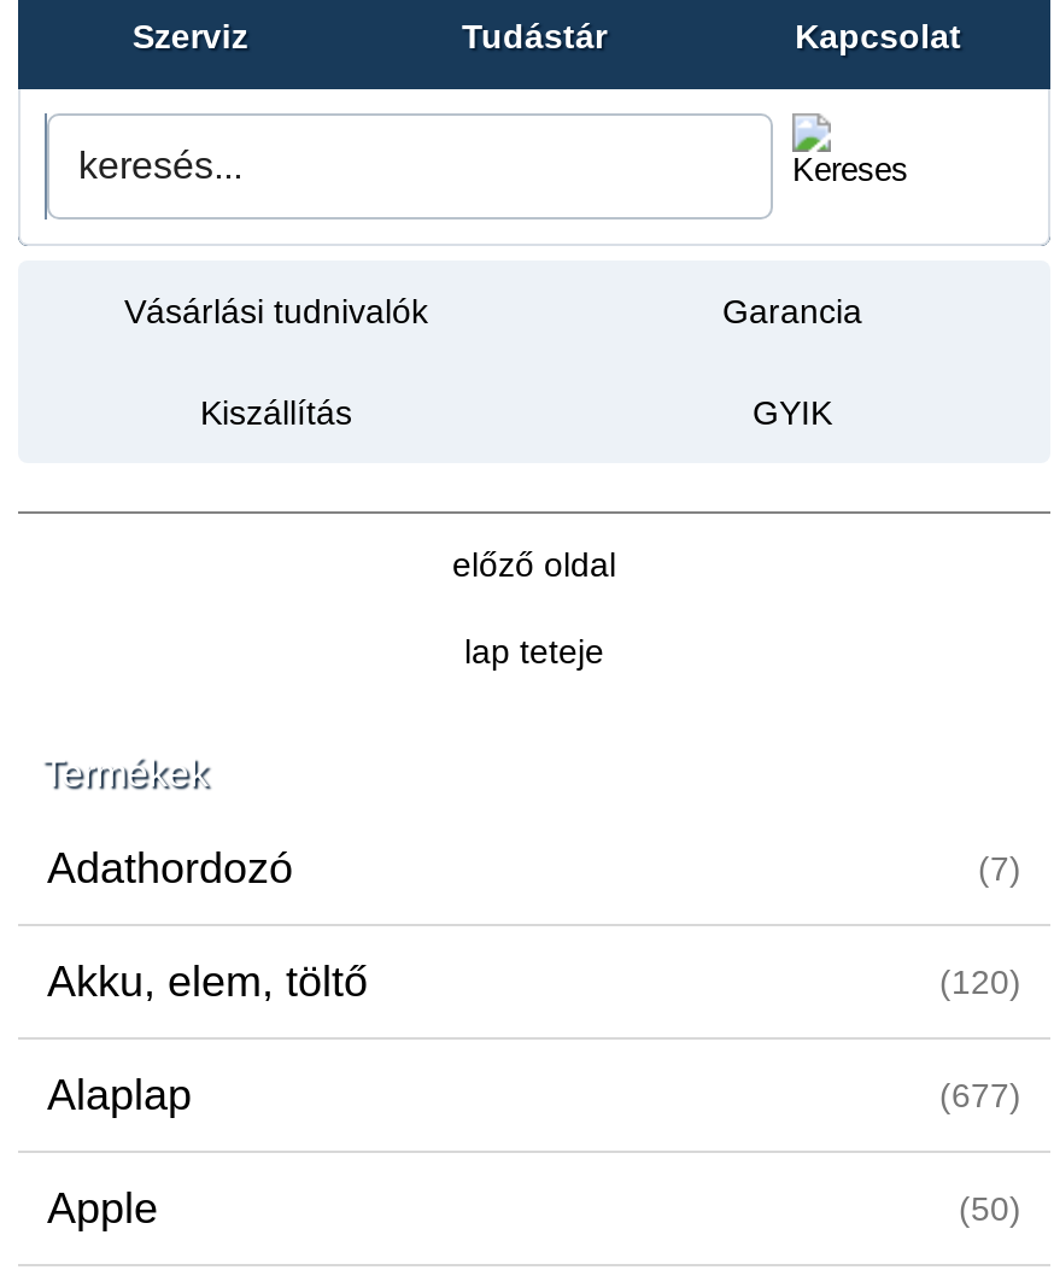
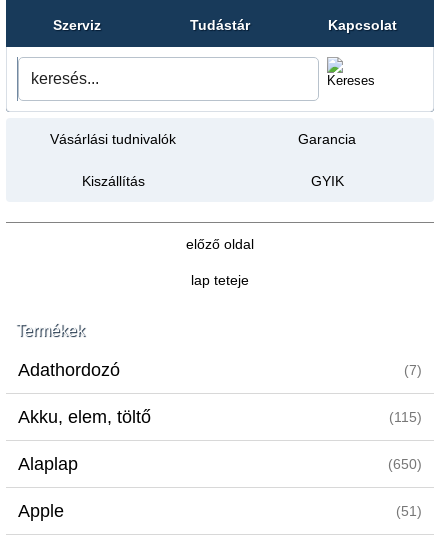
- (120)
+ (115)

- (677)
+ (650)

- (50)
+ (51)
